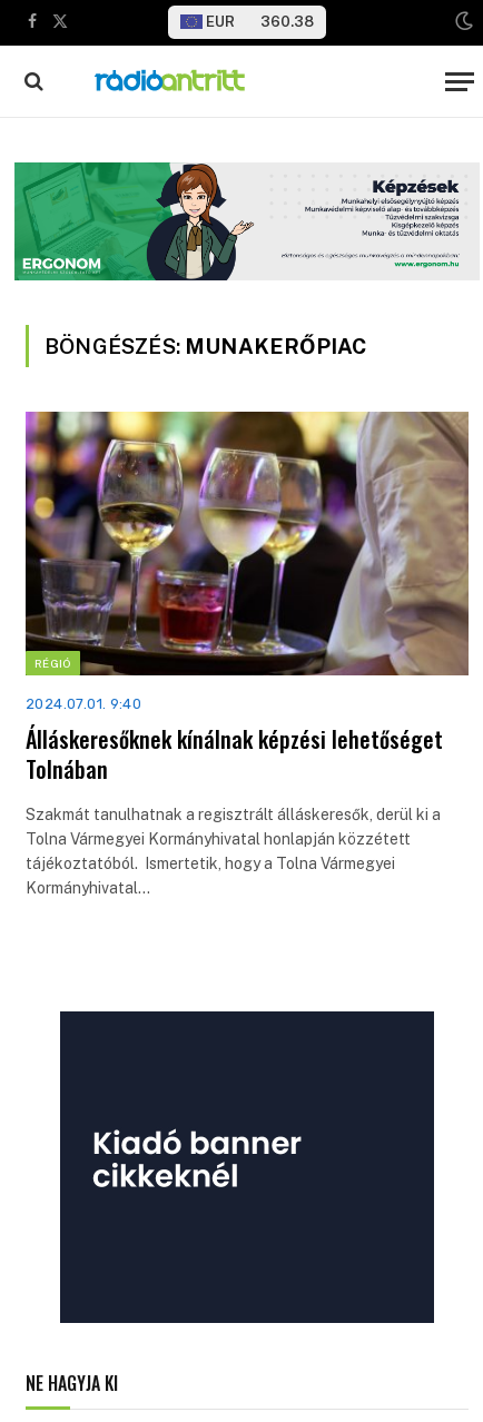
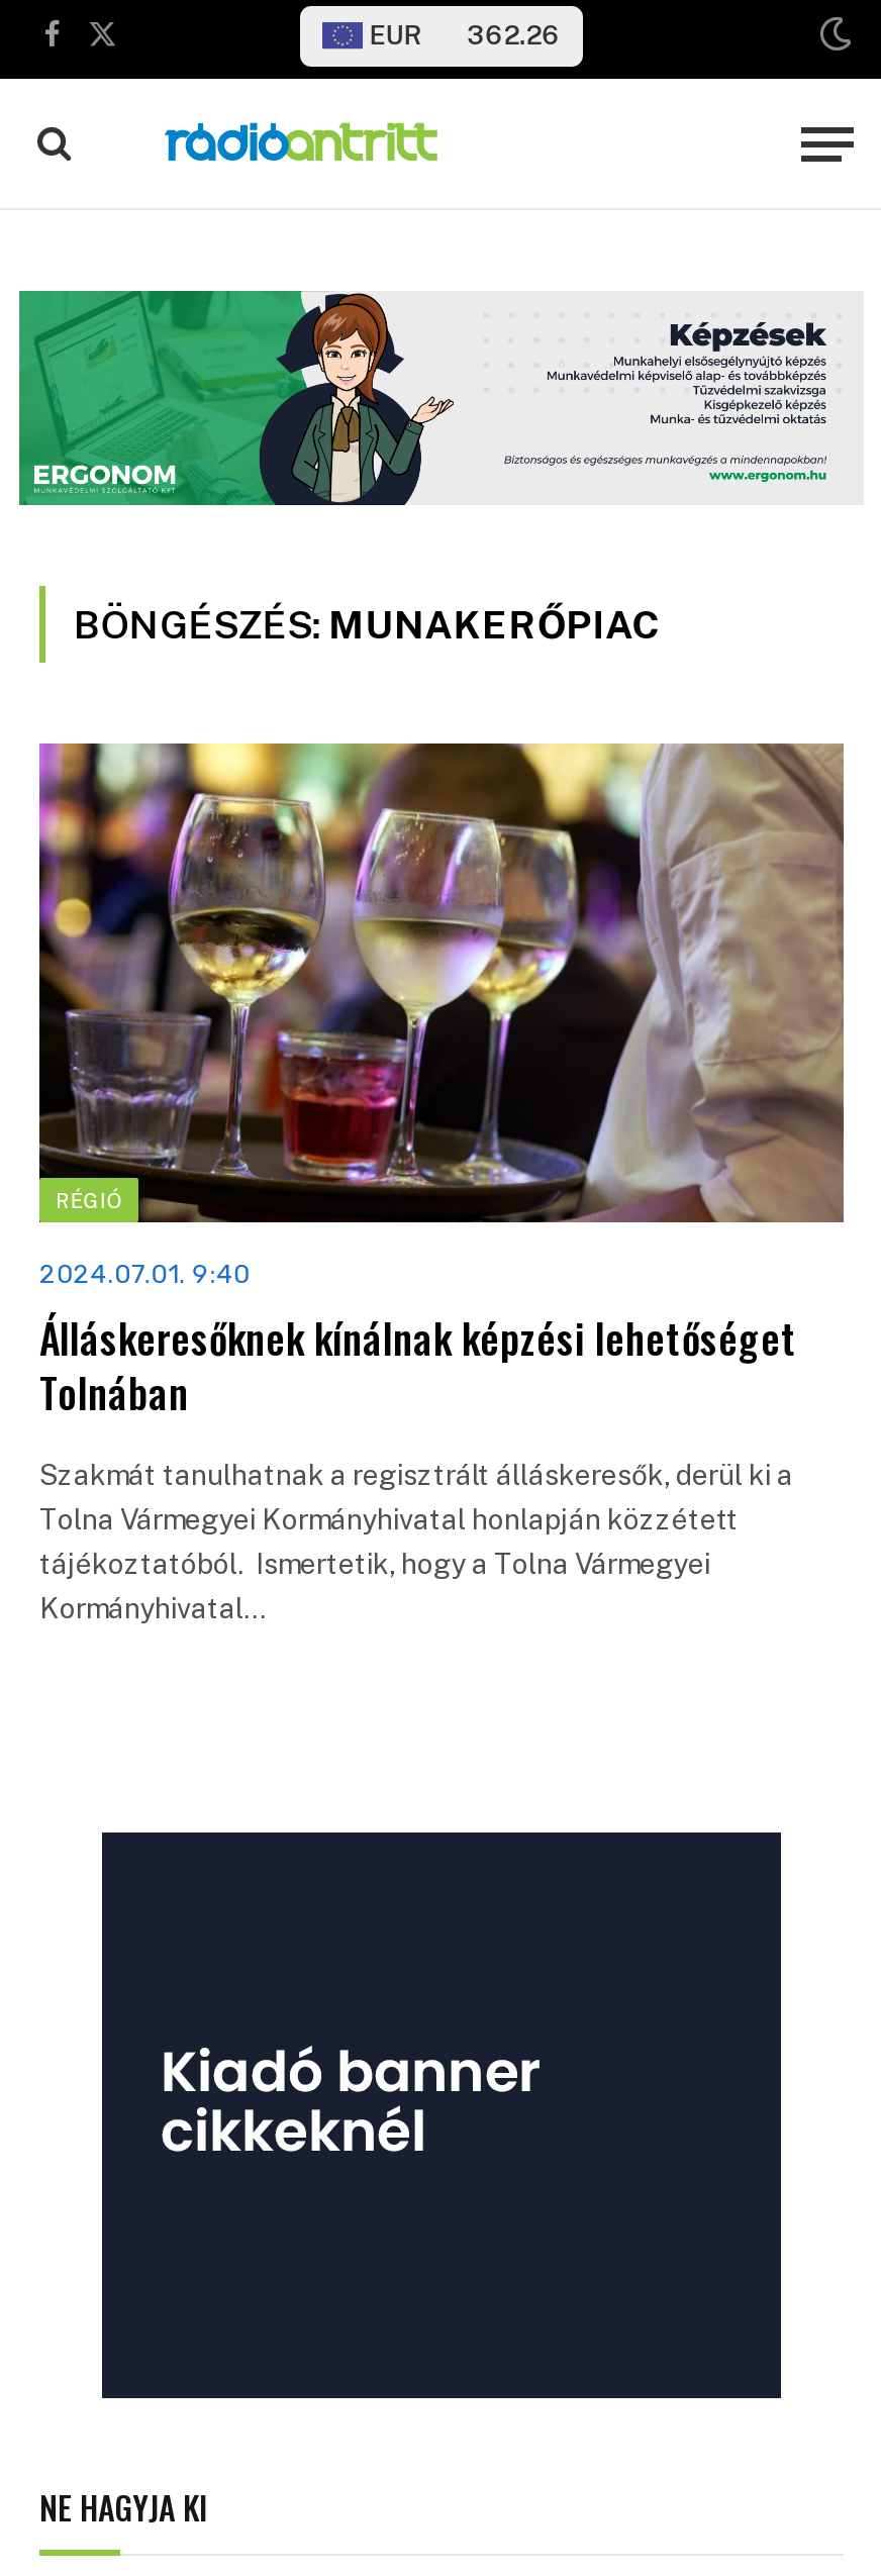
- EUR 360.38
+ EUR 362.26
